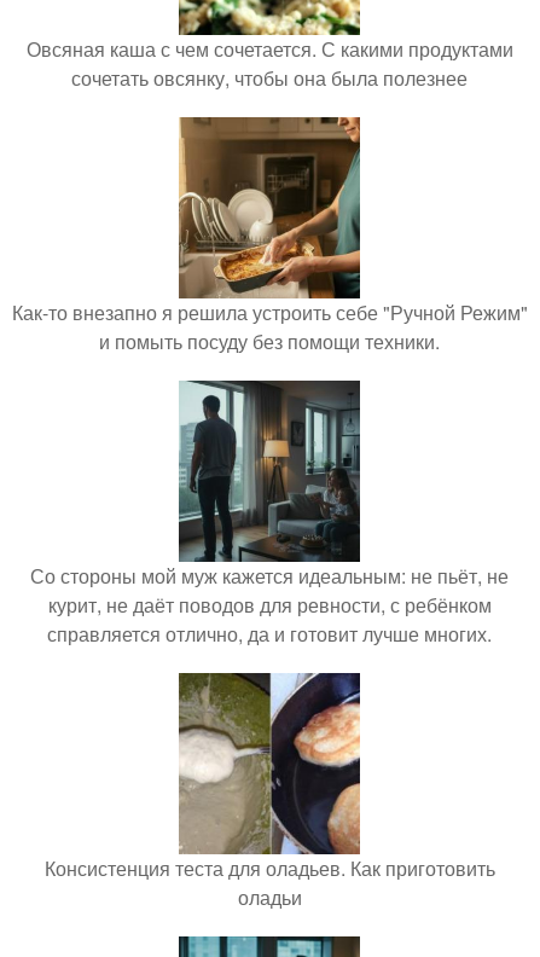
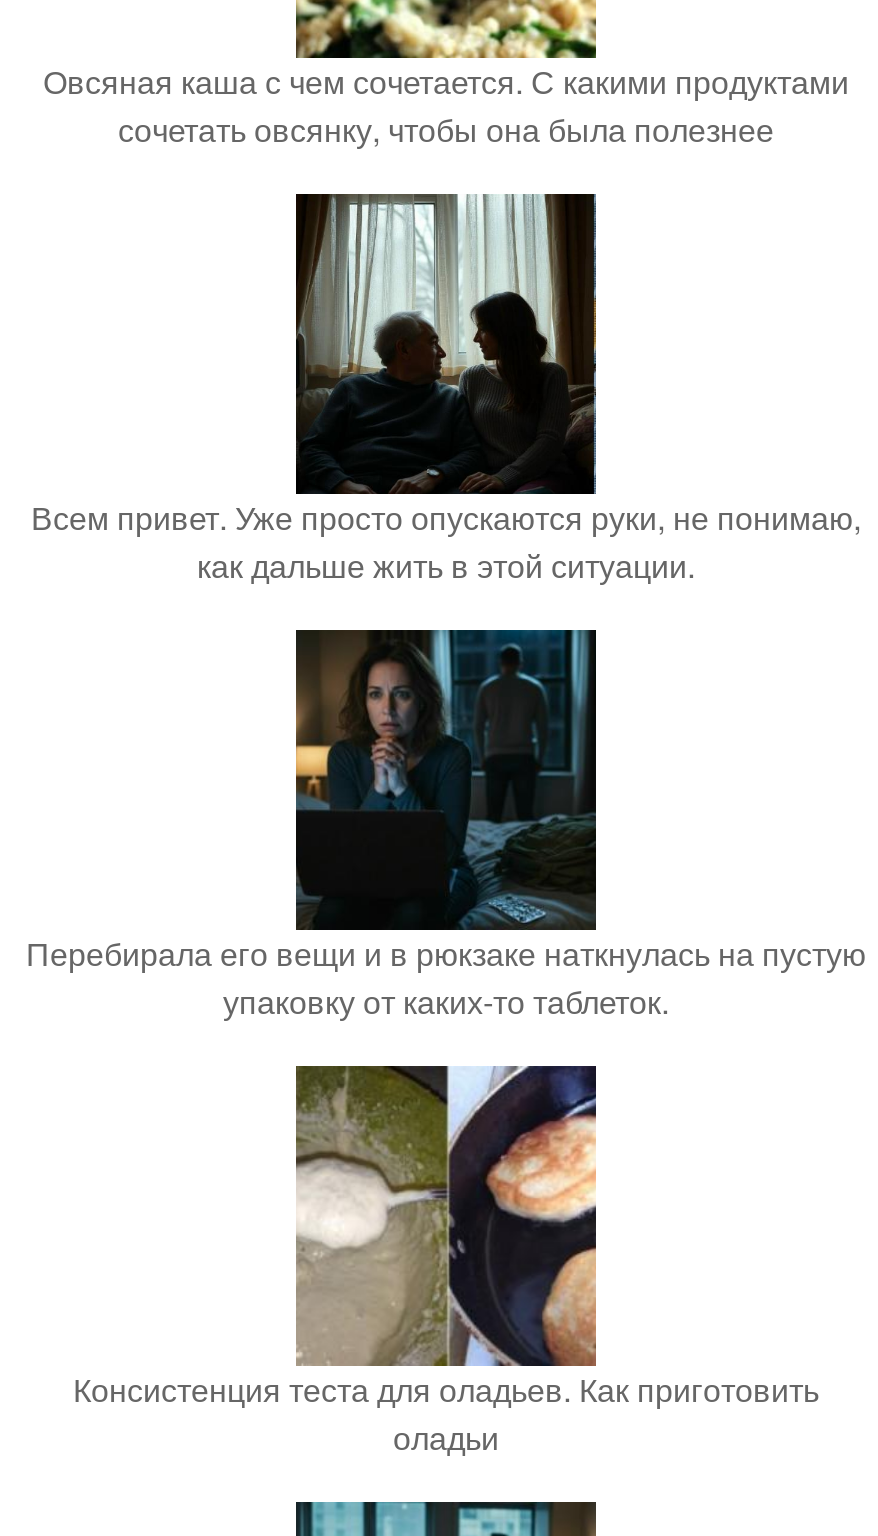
- [image]
- Как-то внезапно я решила устроить себе "Ручной Режим"
- и помыть посуду без помощи техники.
+ [image]
+ Всем привет. Уже просто опускаются руки, не понимаю,
+ как дальше жить в этой ситуации.

- [image]
- Со стороны мой муж кажется идеальным: не пьёт, не
- курит, не даёт поводов для ревности, с ребёнком
- справляется отлично, да и готовит лучше многих.
+ [image]
+ Перебирала его вещи и в рюкзаке наткнулась на пустую
+ упаковку от каких-то таблеток.
